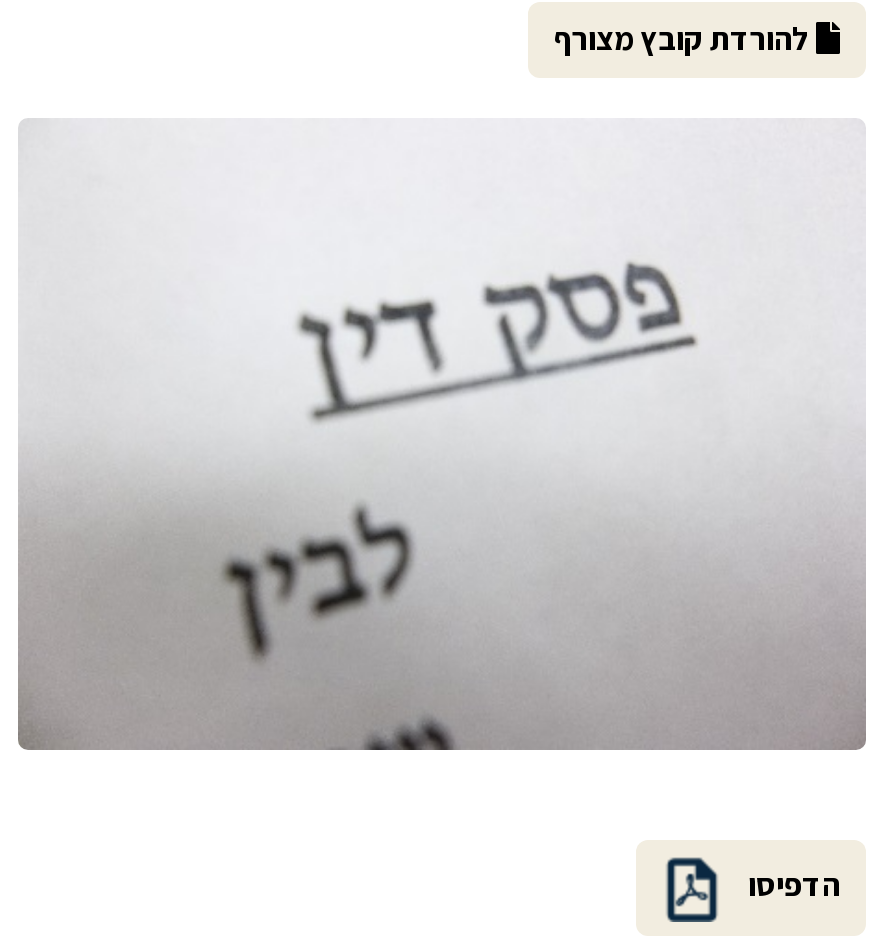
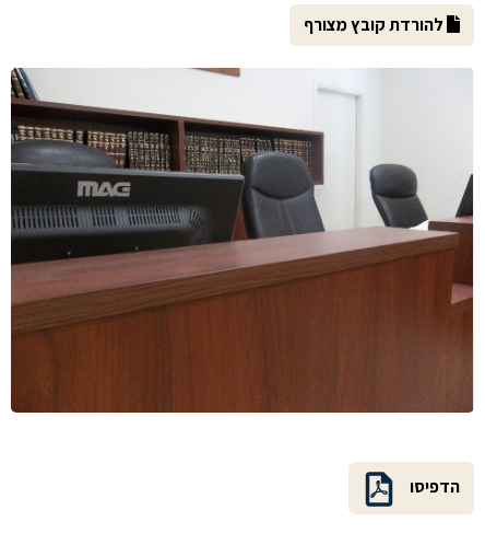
- [image]
+ [image]
